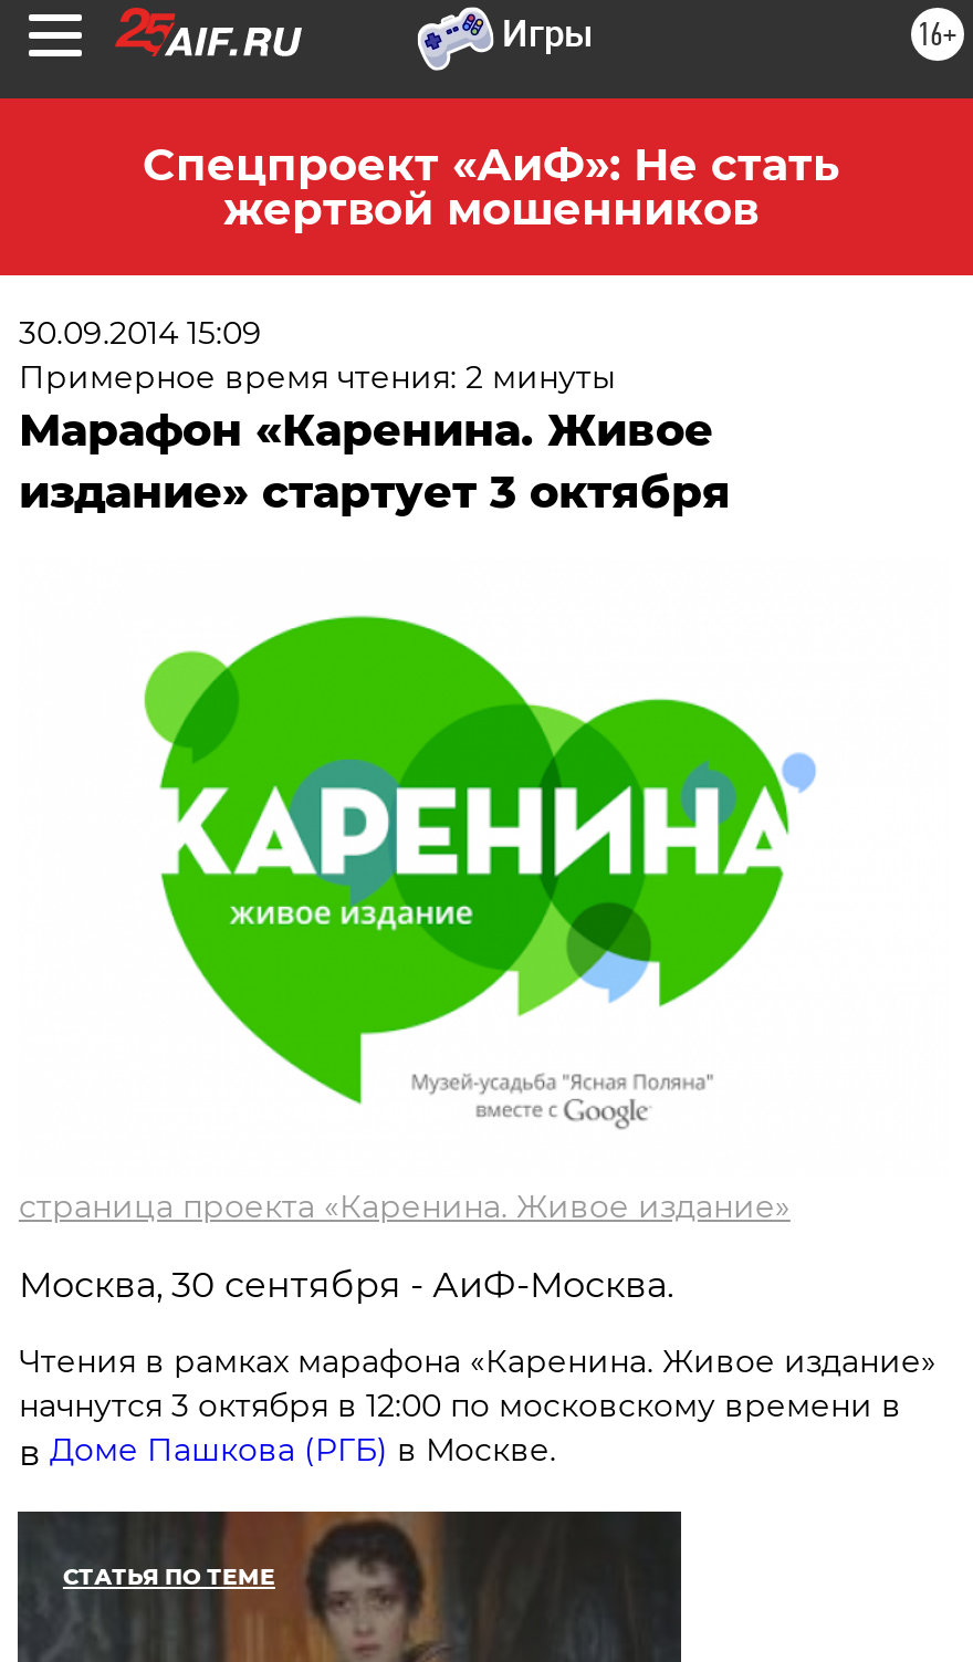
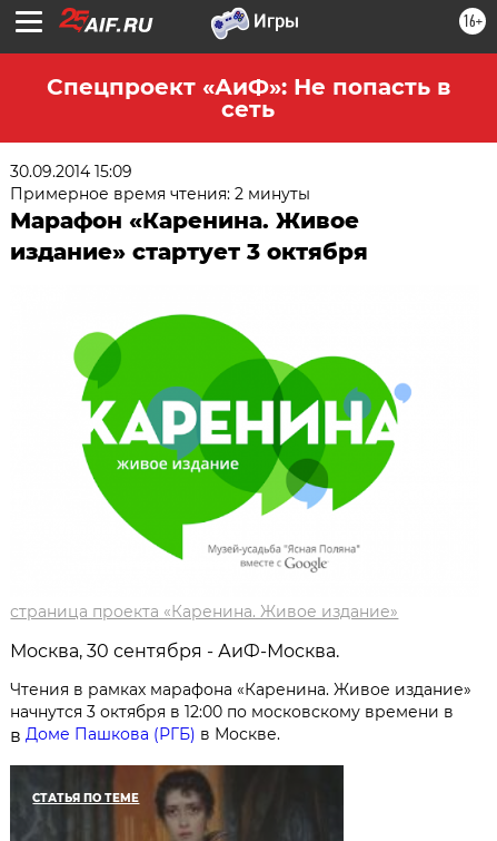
- Спецпроект «АиФ»: Не стать
- жертвой мошенников
+ Спецпроект «АиФ»: Не попасть в
+ сеть
